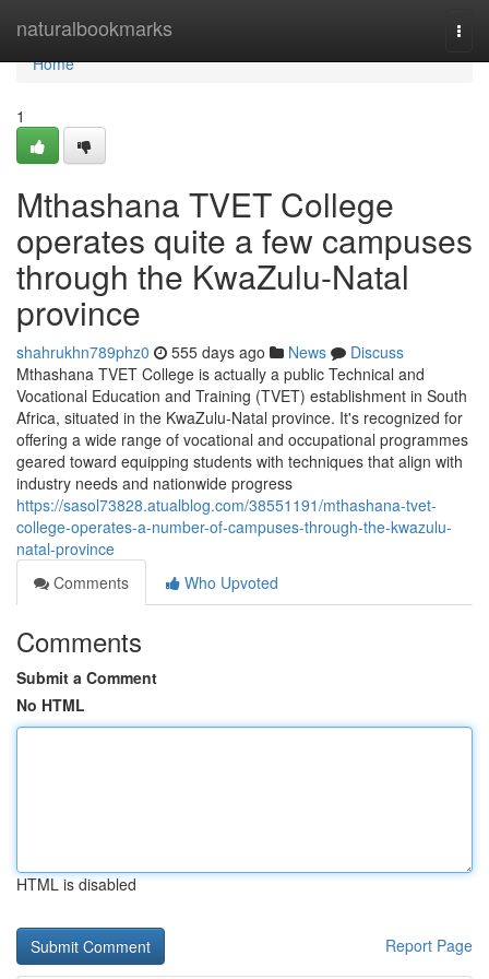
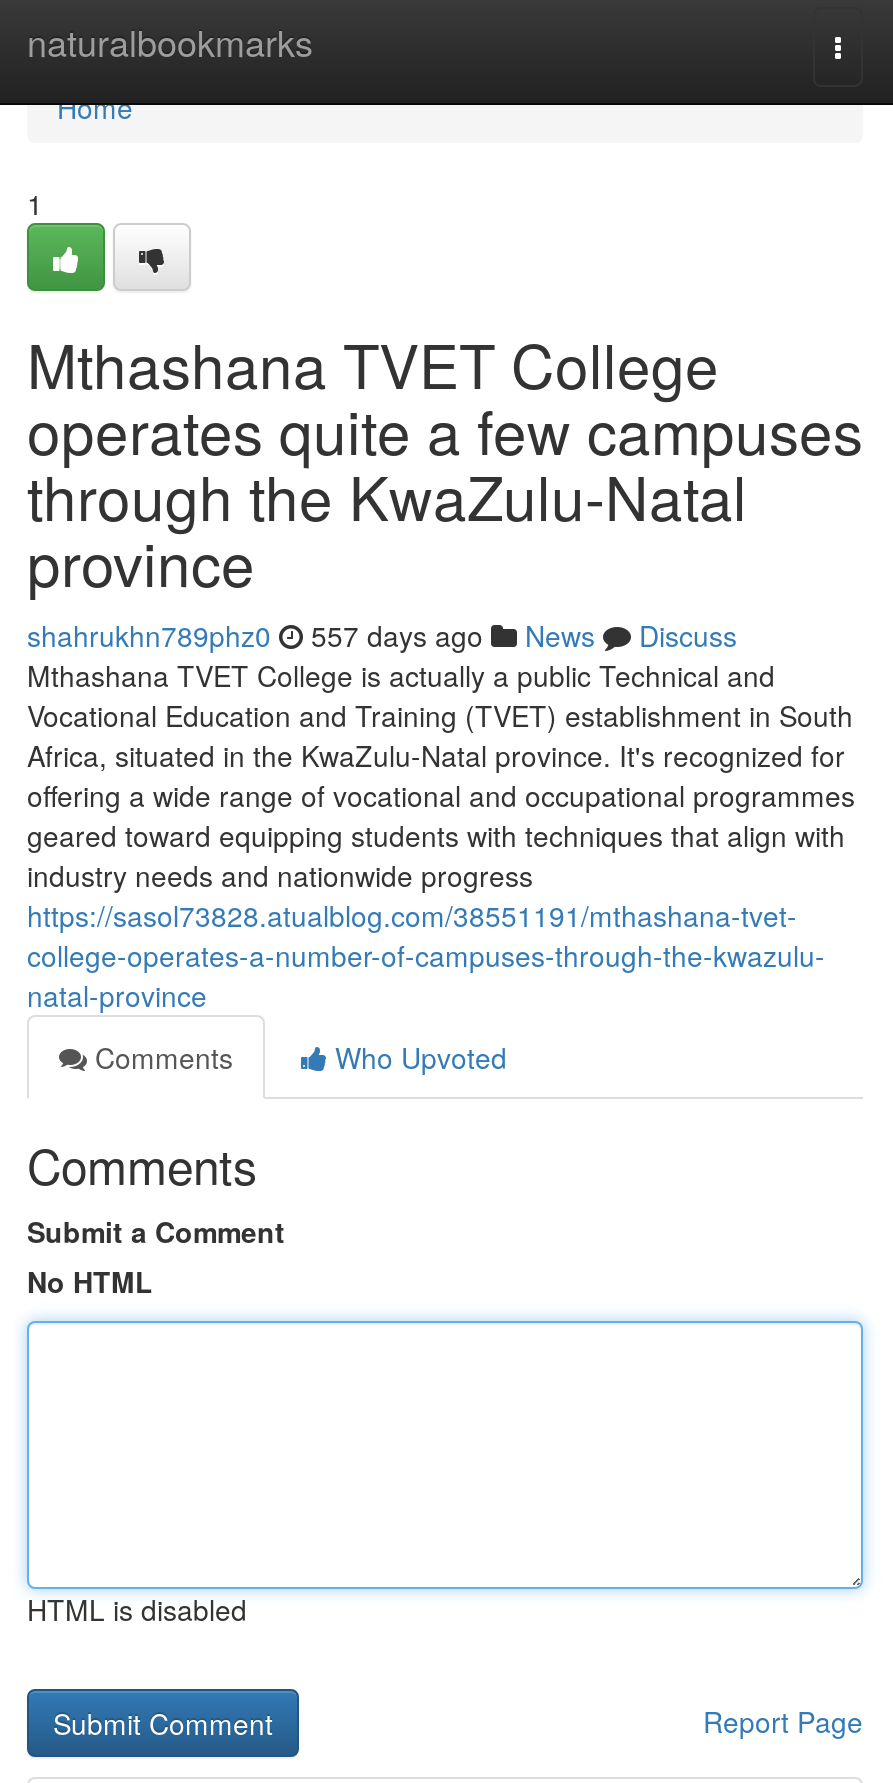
- shahrukhn789phz0 555 days ago News Discuss
+ shahrukhn789phz0 557 days ago News Discuss
